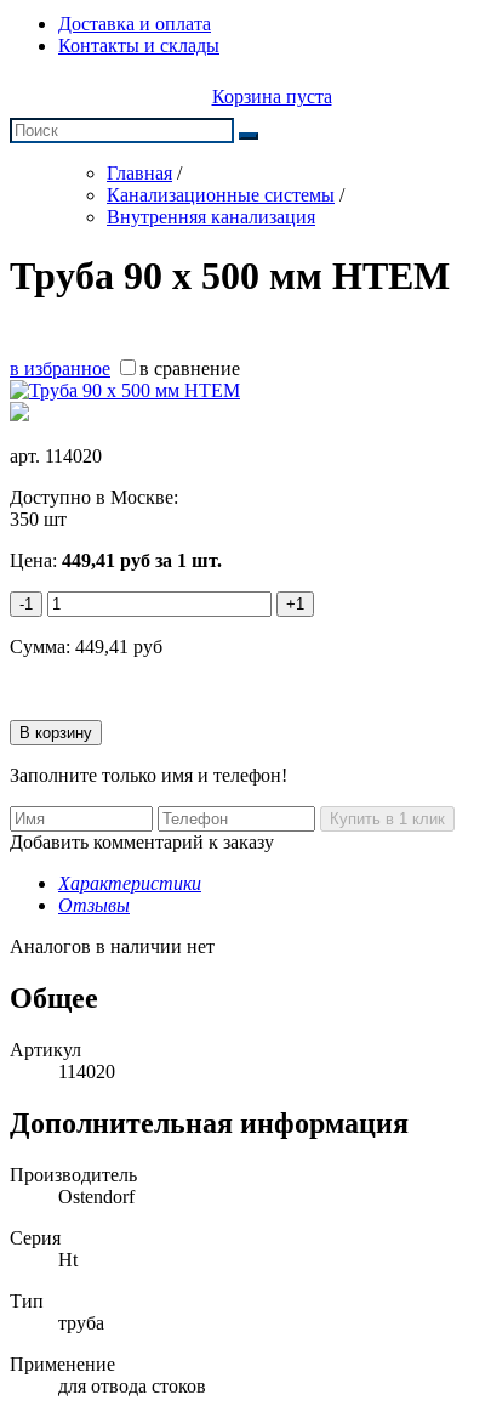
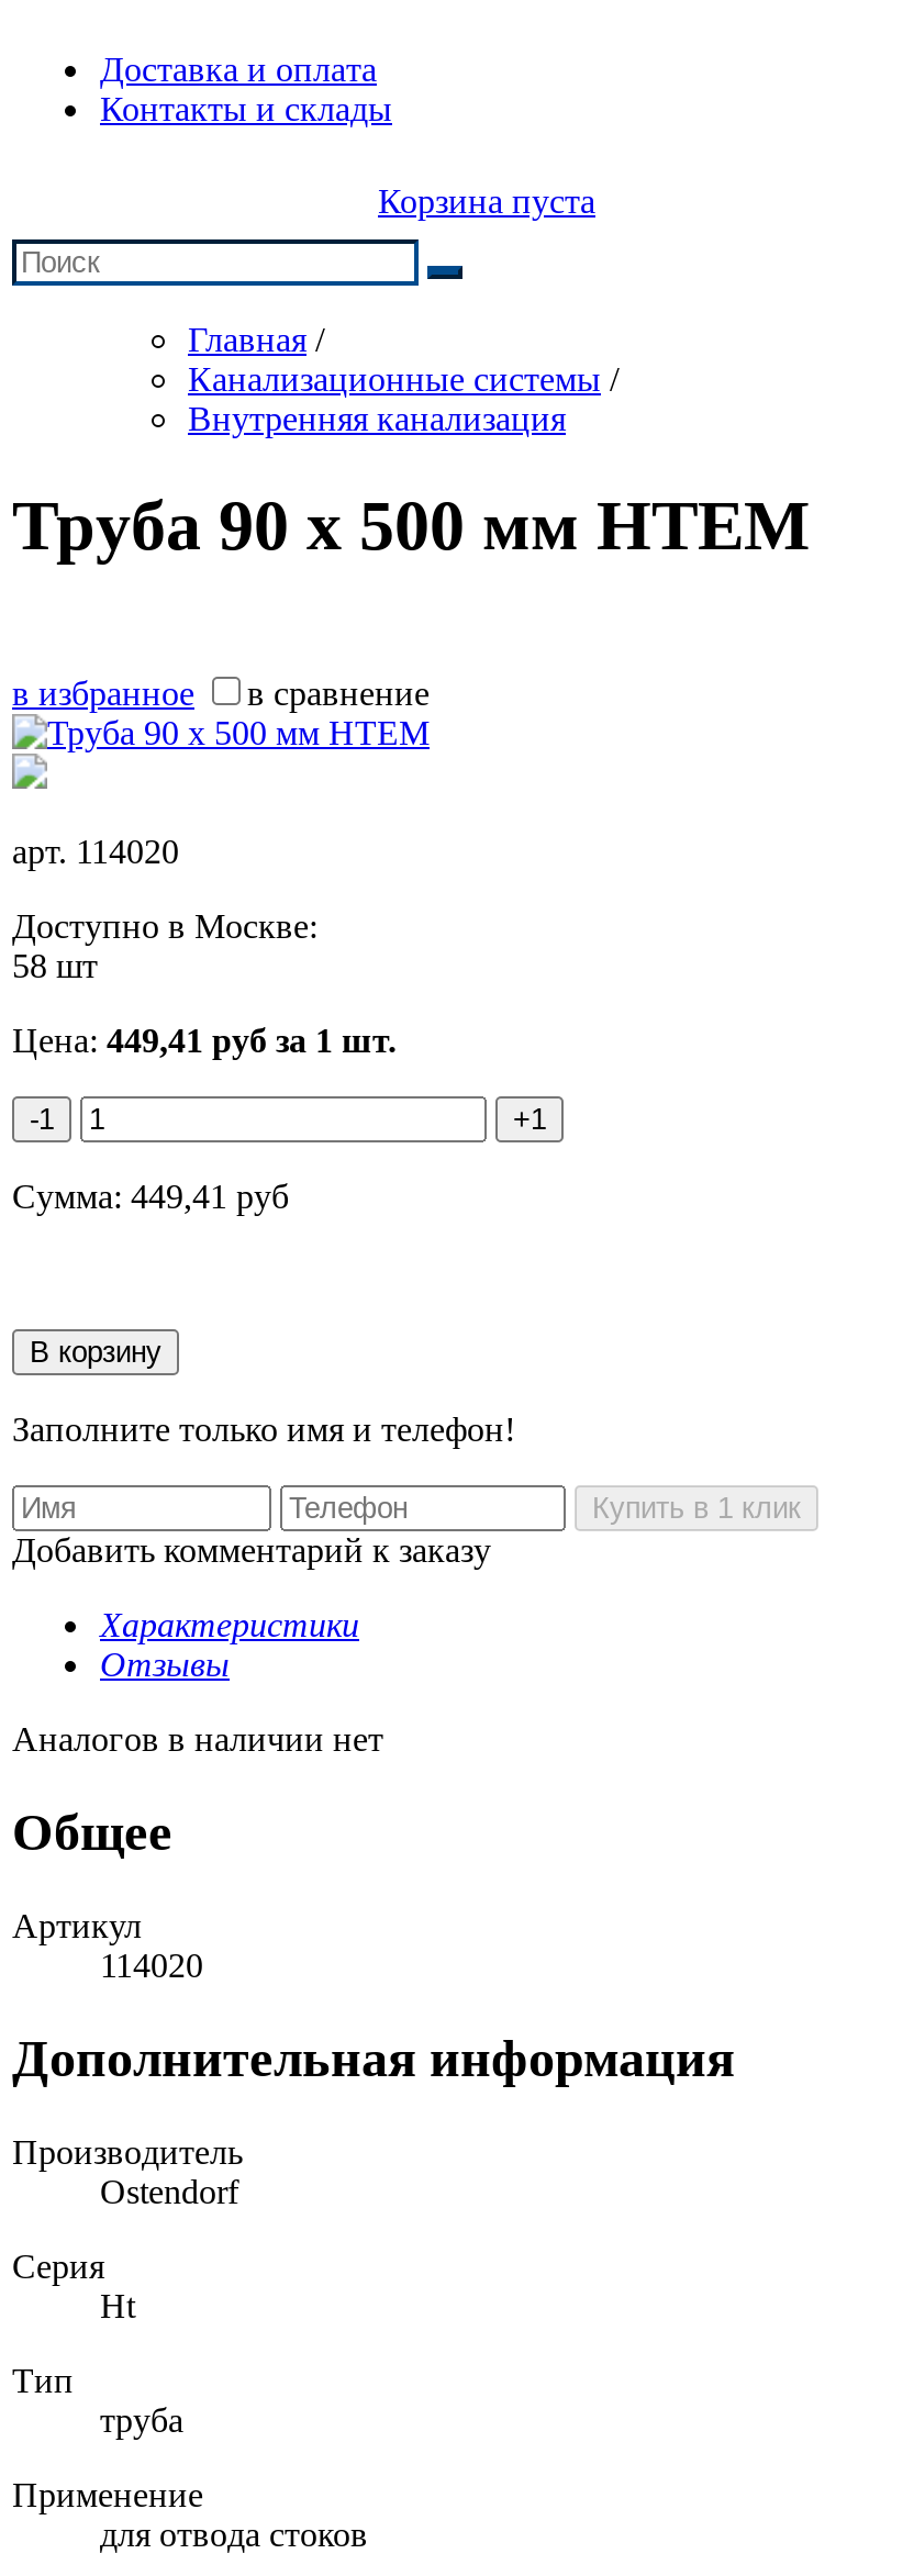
- 350 шт
+ 58 шт
